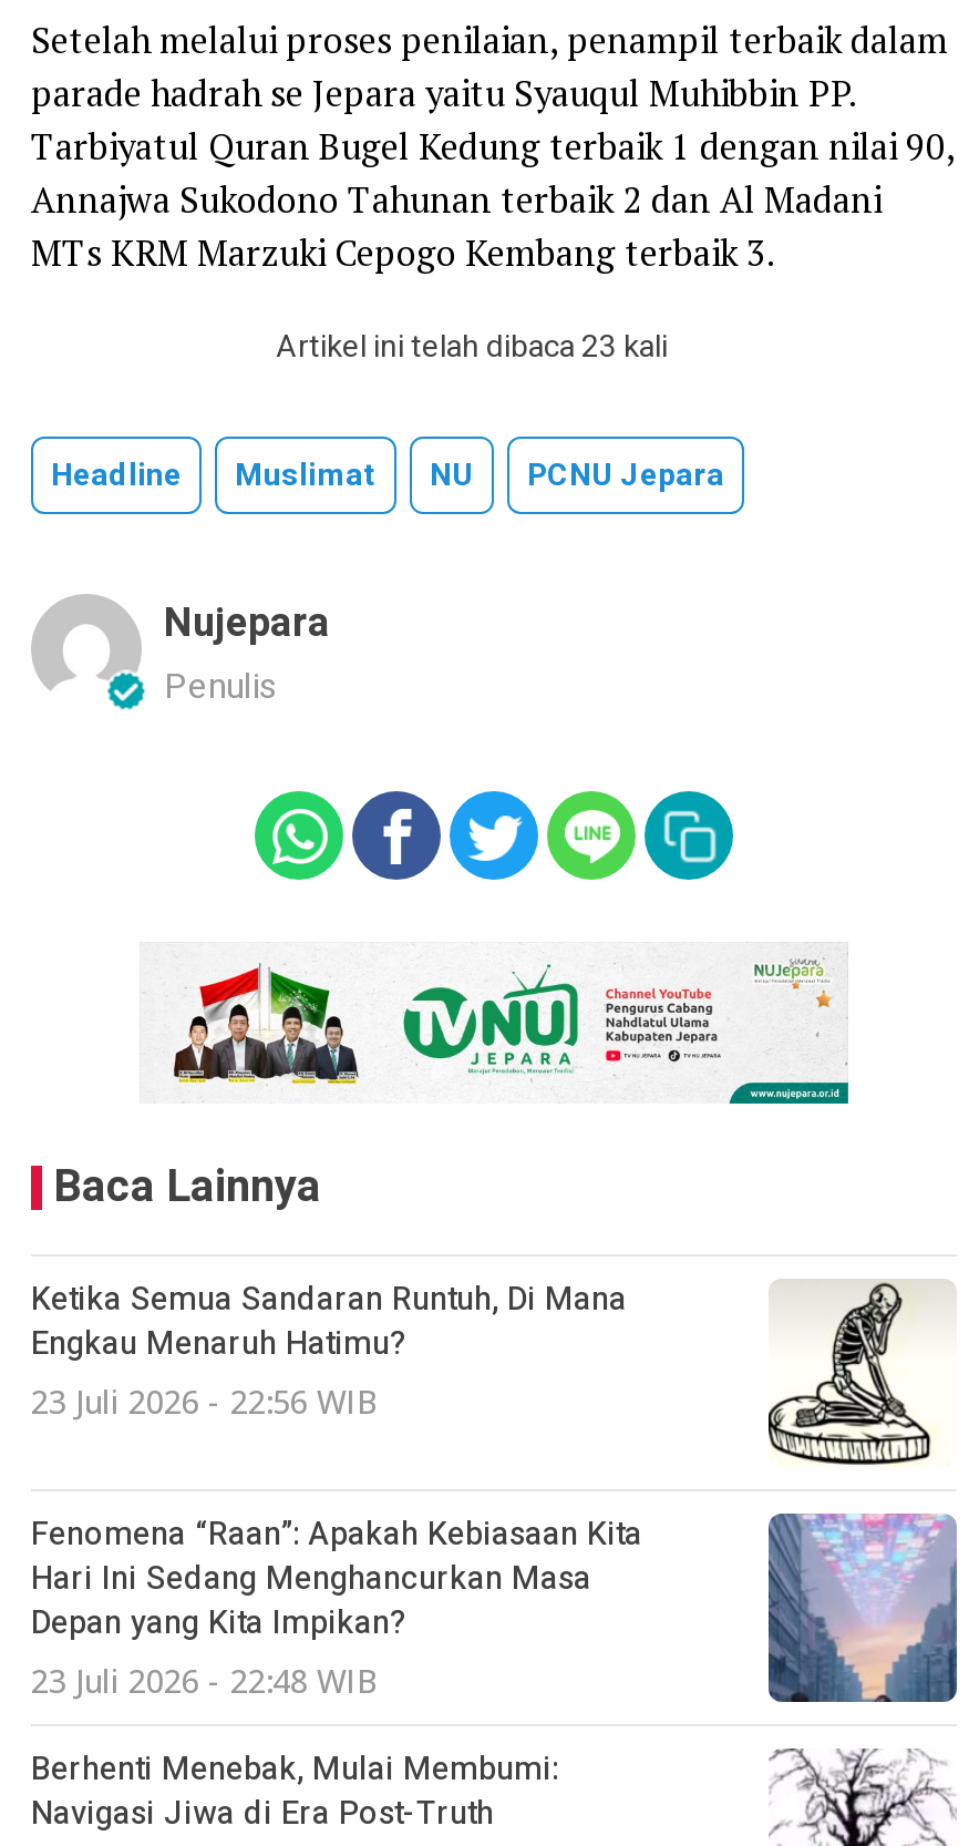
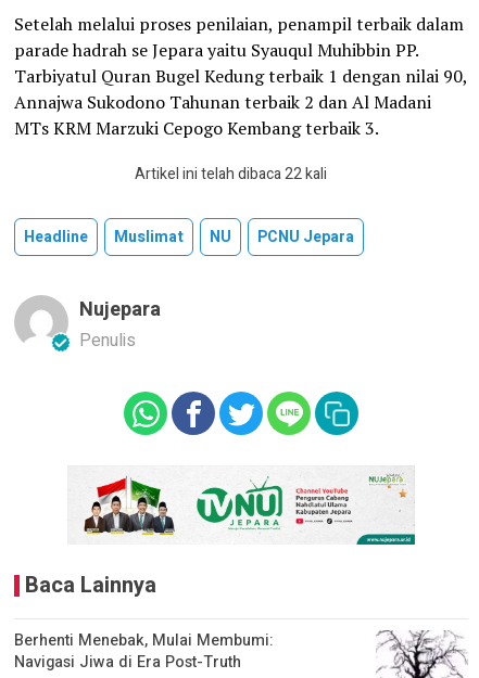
- Artikel ini telah dibaca 23 kali
+ Artikel ini telah dibaca 22 kali

- Ketika Semua Sandaran Runtuh, Di Mana
- Engkau Menaruh Hatimu?
- 23 Juli 2026 - 22:56 WIB
- Fenomena “Raan”: Apakah Kebiasaan Kita
- Hari Ini Sedang Menghancurkan Masa
- Depan yang Kita Impikan?
- 23 Juli 2026 - 22:48 WIB

- [image]

- [image]
